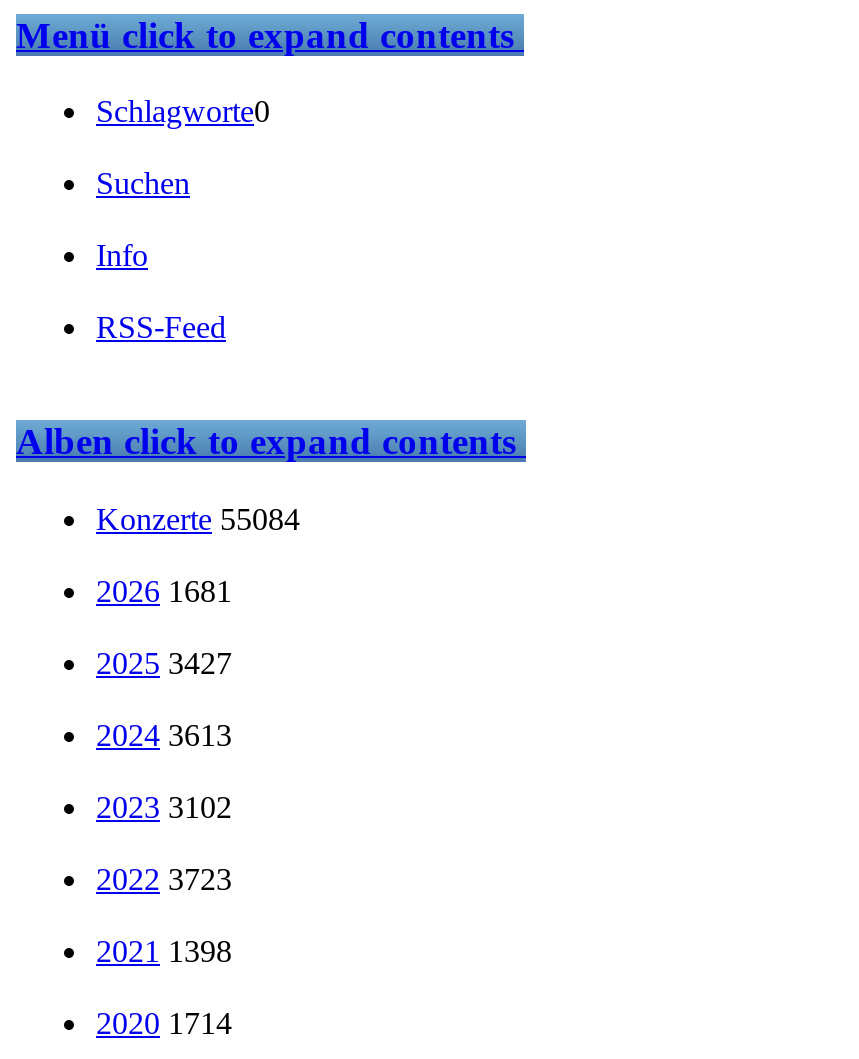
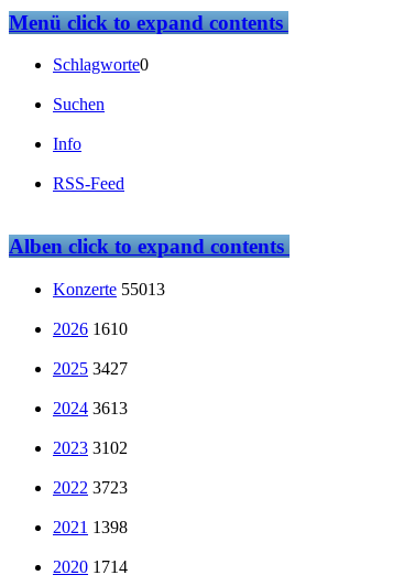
- Konzerte 55084
+ Konzerte 55013

- 2026 1681
+ 2026 1610
